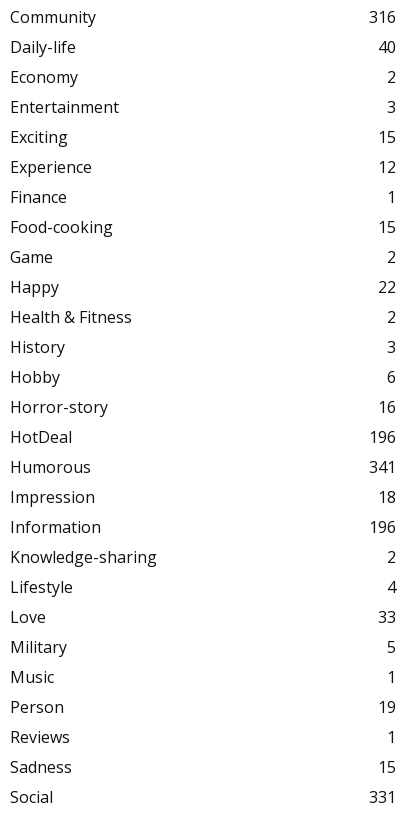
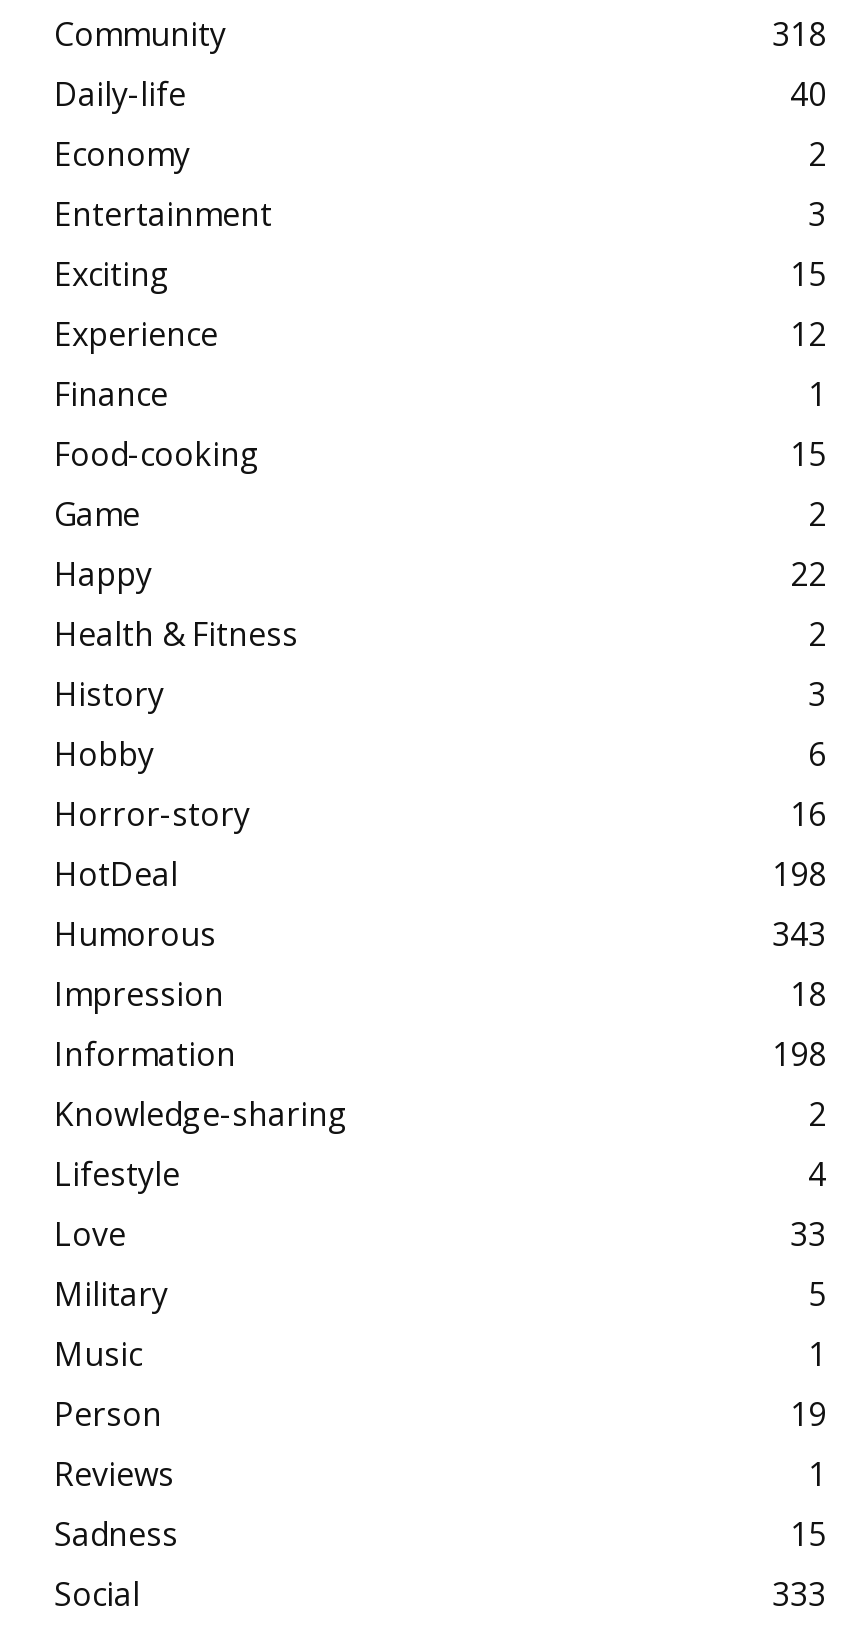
- 316
+ 318

- 196
+ 198

- 341
+ 343

- 196
+ 198

- 331
+ 333
